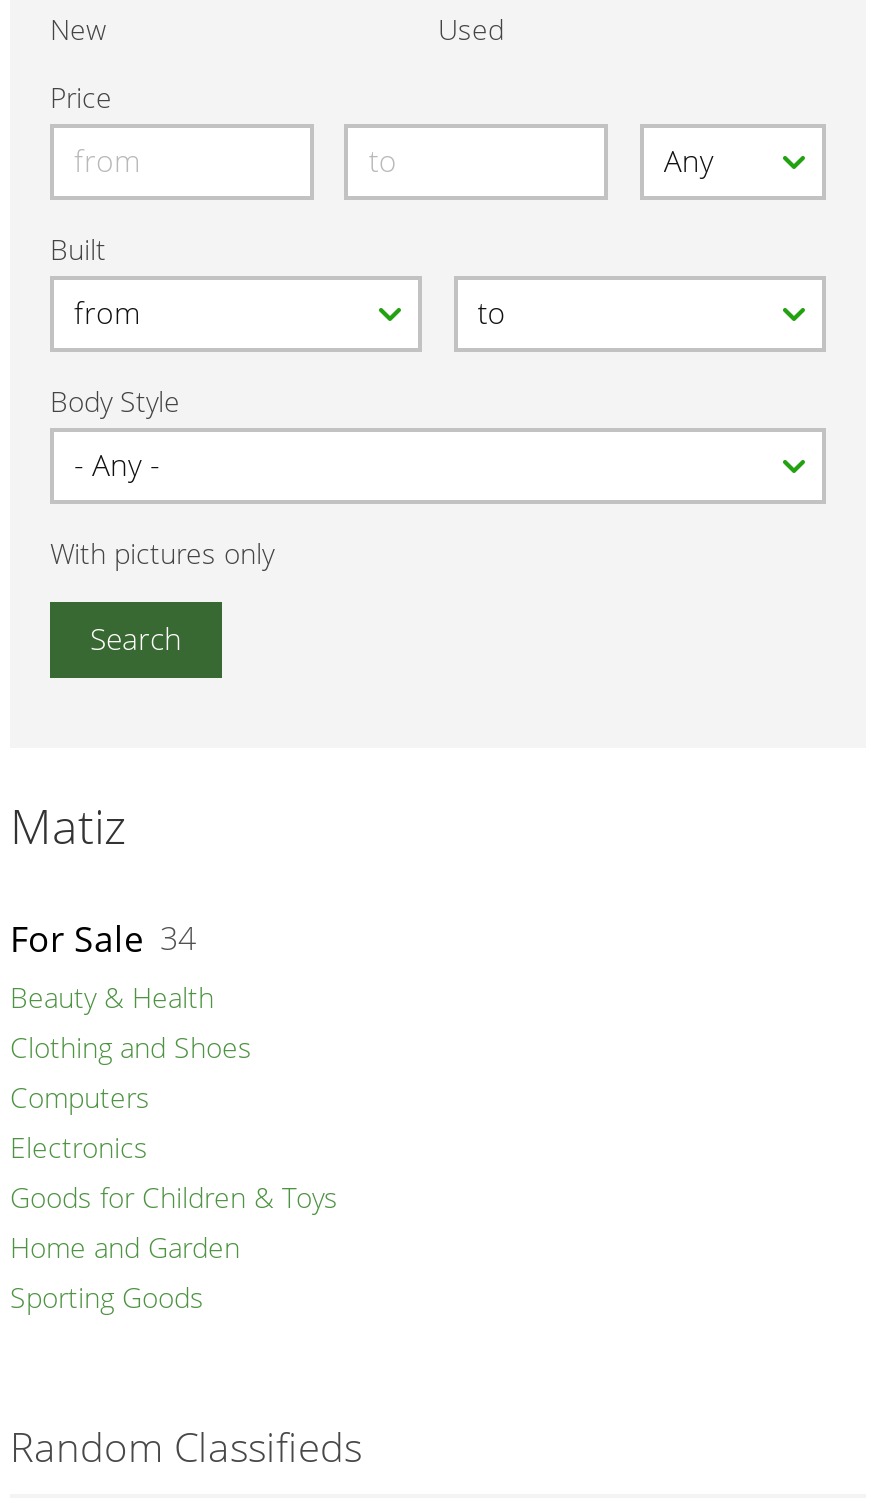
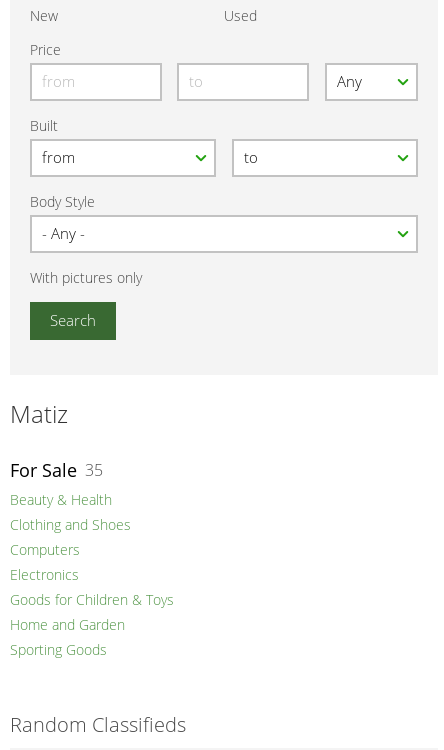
- For Sale 34
+ For Sale 35
